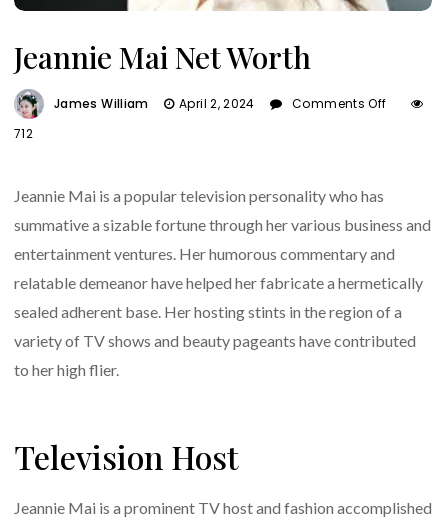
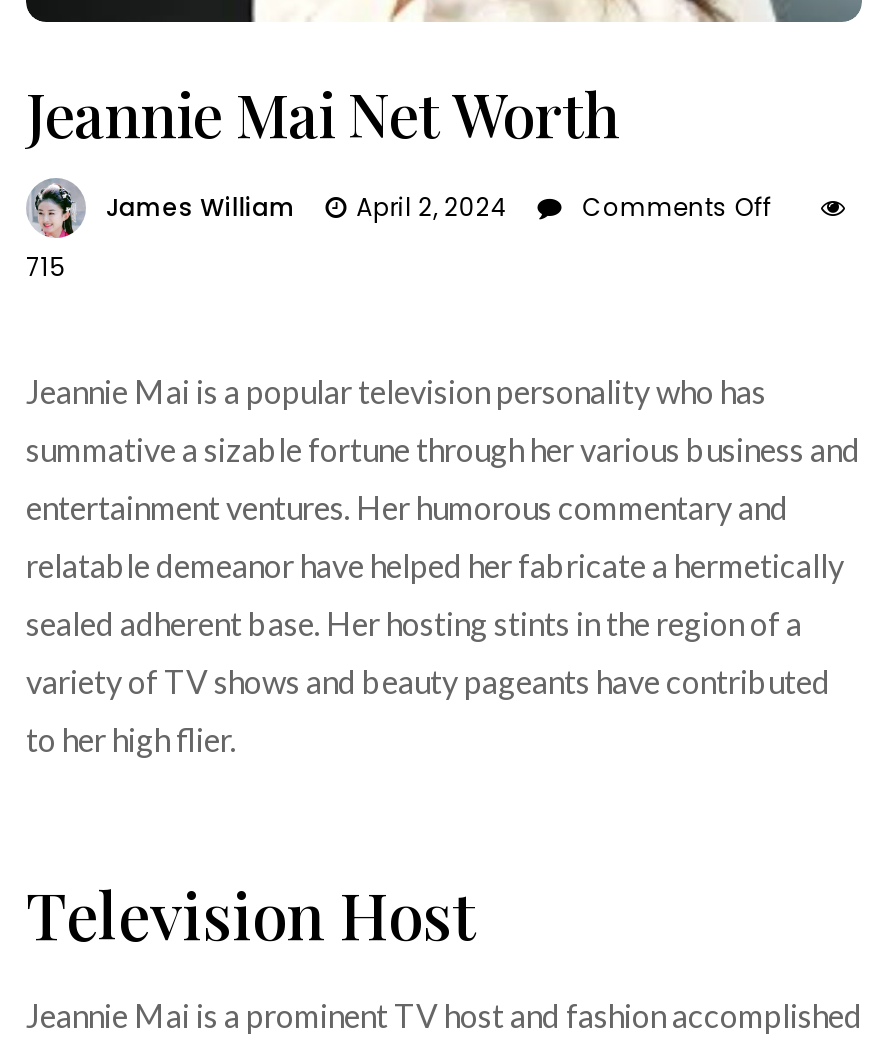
- 712
+ 715
